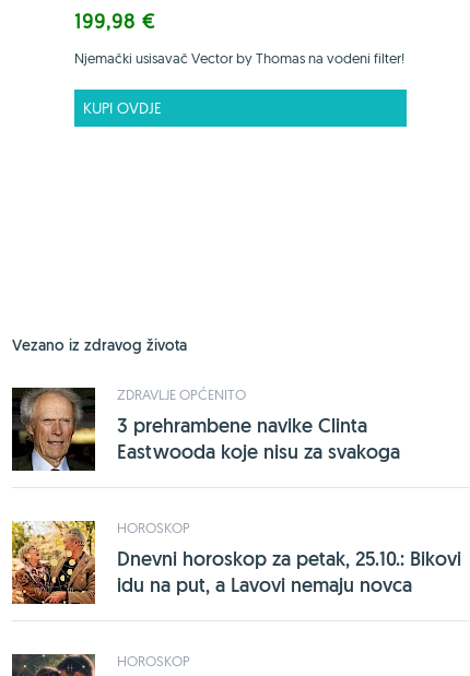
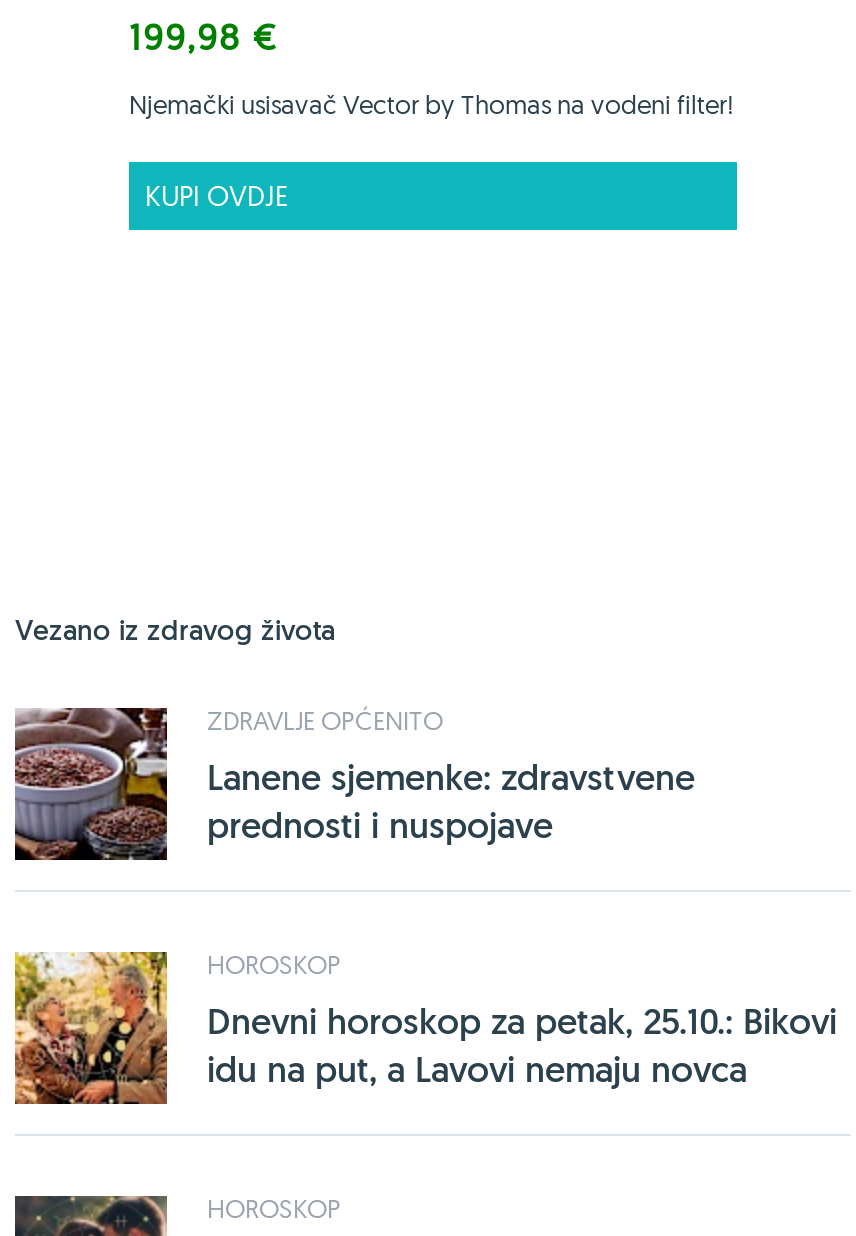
- [image]
- 3 prehrambene navike Clinta
- Eastwooda koje nisu za svakoga
+ [image]
+ Lanene sjemenke: zdravstvene
+ prednosti i nuspojave
